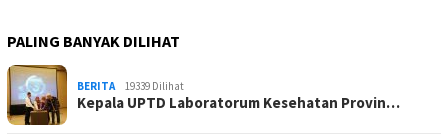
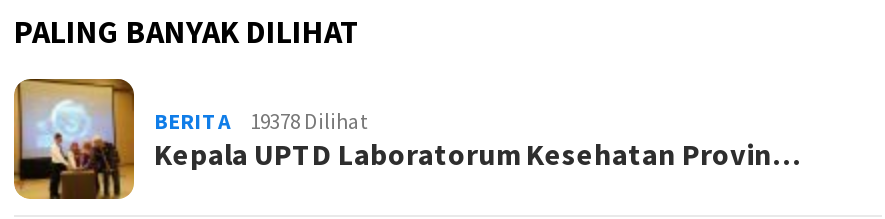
- BERITA 19339 Dilihat
+ BERITA 19378 Dilihat
